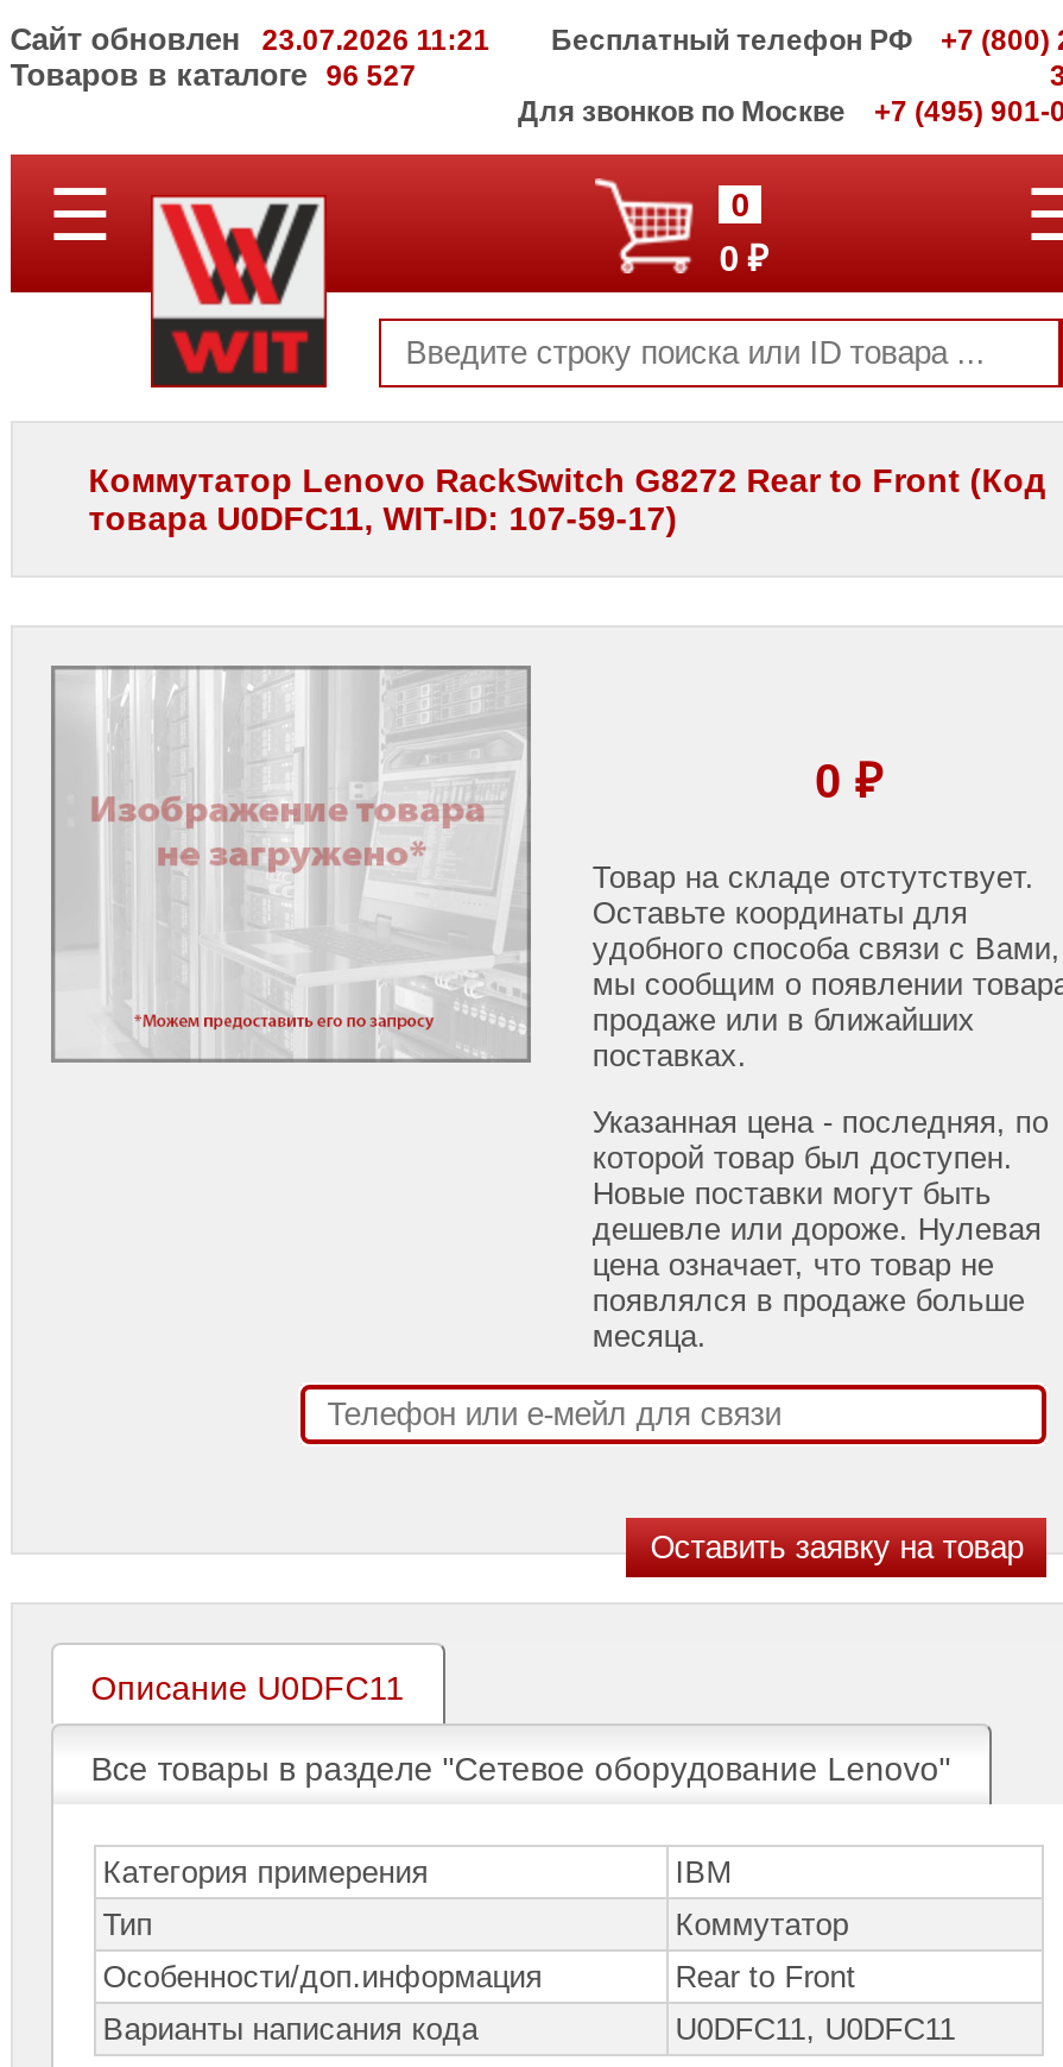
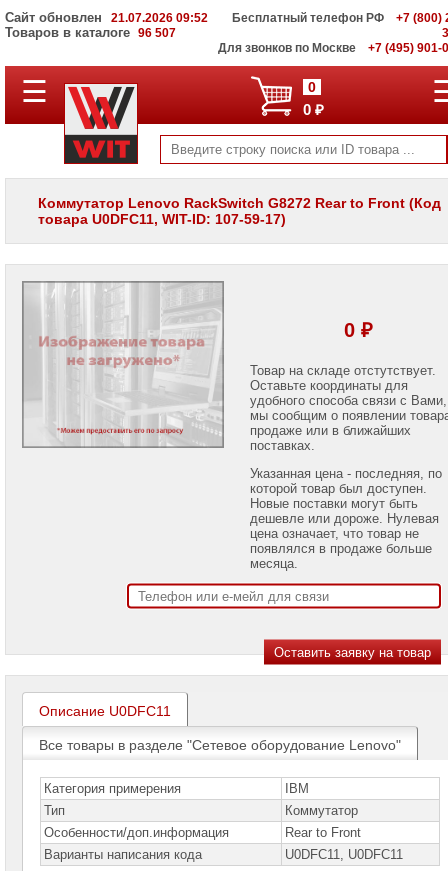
- Сайт обновлен 23.07.2026 11:21
+ Сайт обновлен 21.07.2026 09:52

- Товаров в каталоге 96 527
+ Товаров в каталоге 96 507
